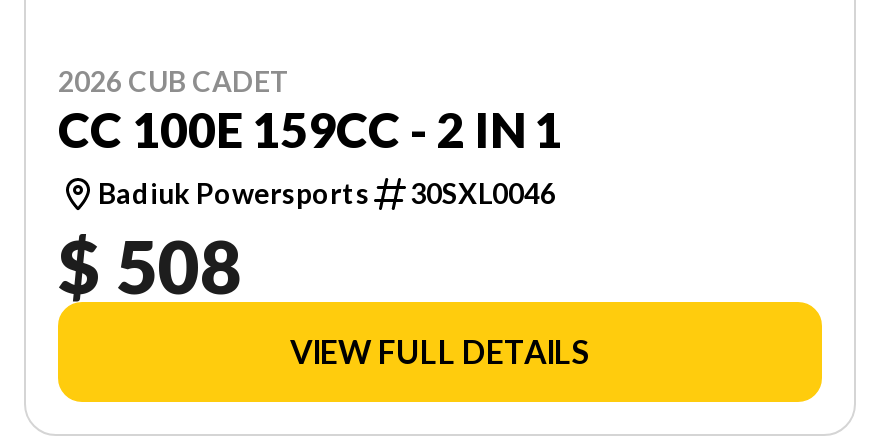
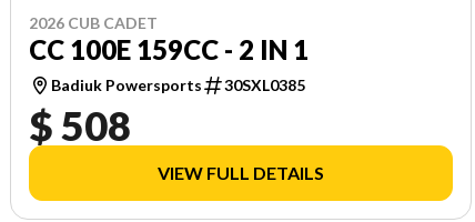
- Badiuk Powersports 30SXL0046
+ Badiuk Powersports 30SXL0385
